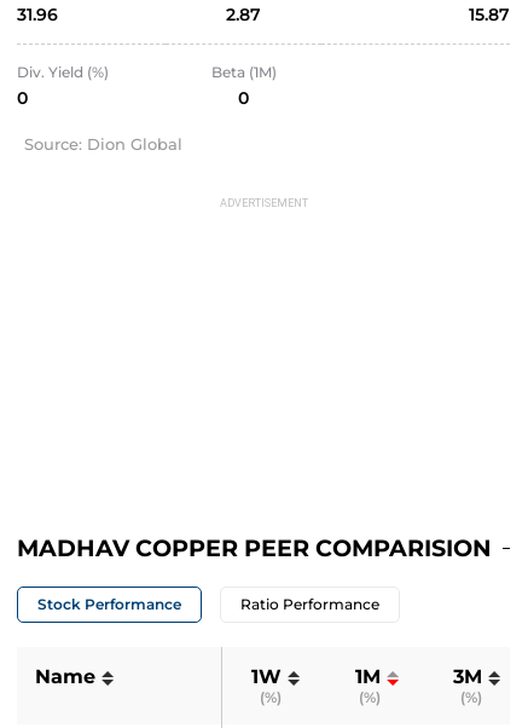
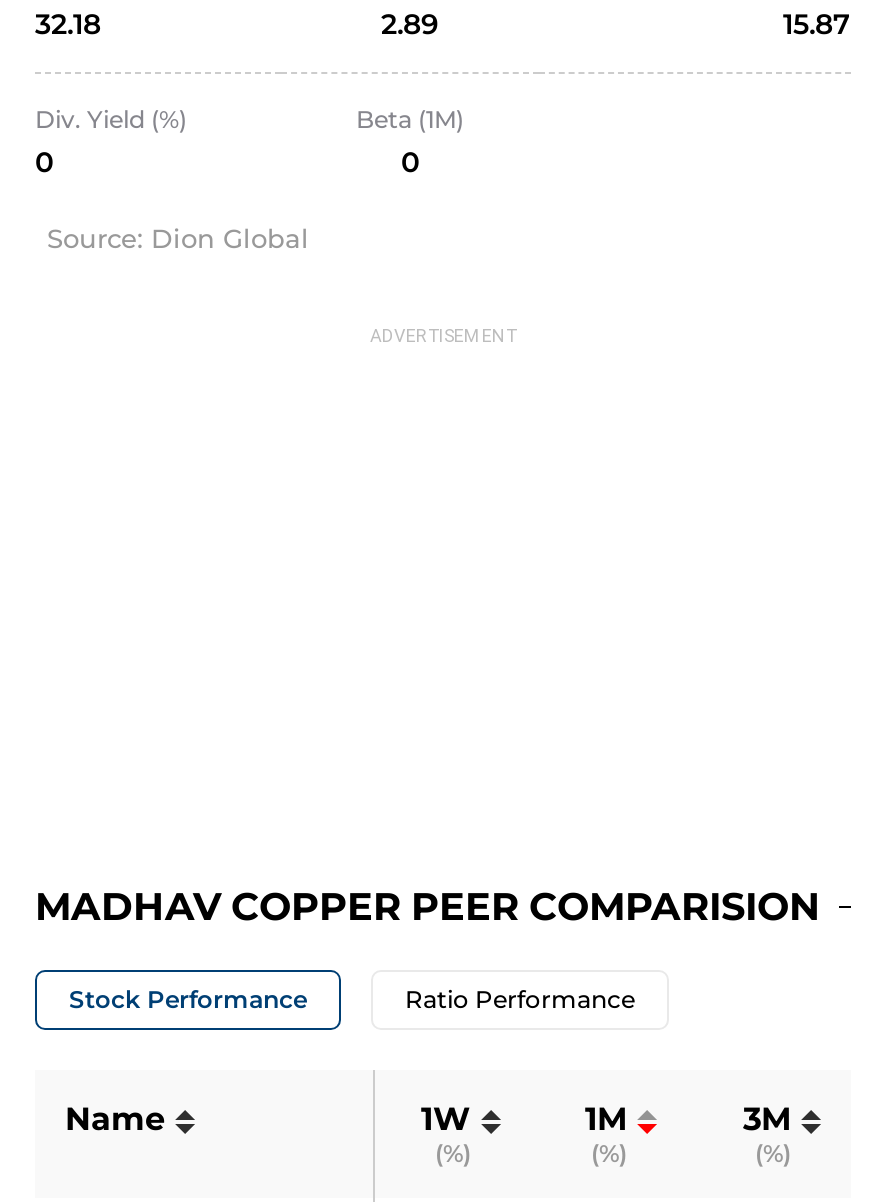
- 31.96
+ 32.18

- 2.87
+ 2.89
